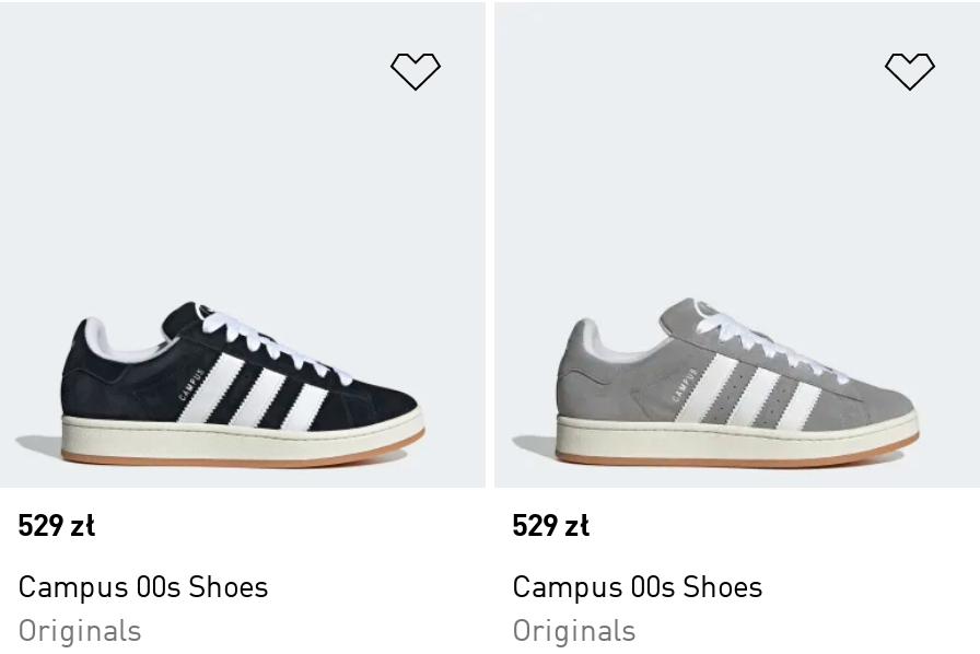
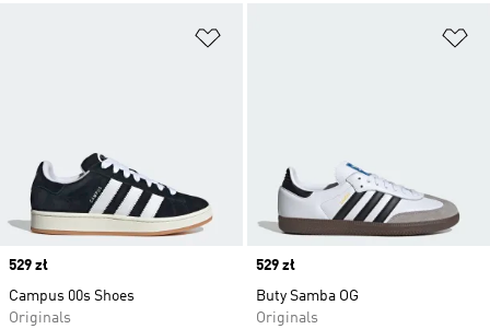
- [image]
+ [image]

- Campus 00s Shoes
+ Buty Samba OG
